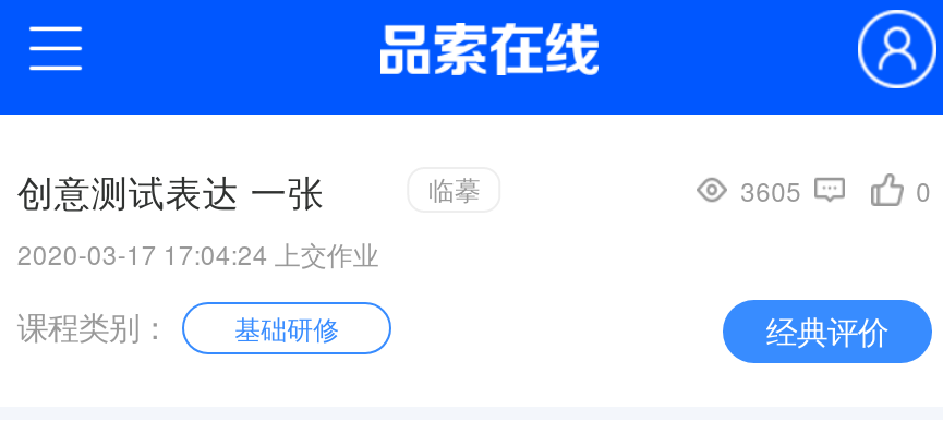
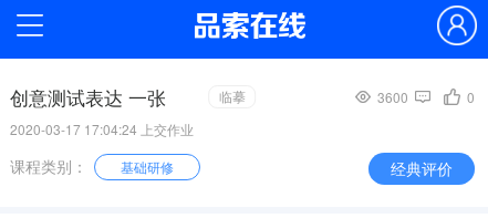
- 3605
+ 3600
